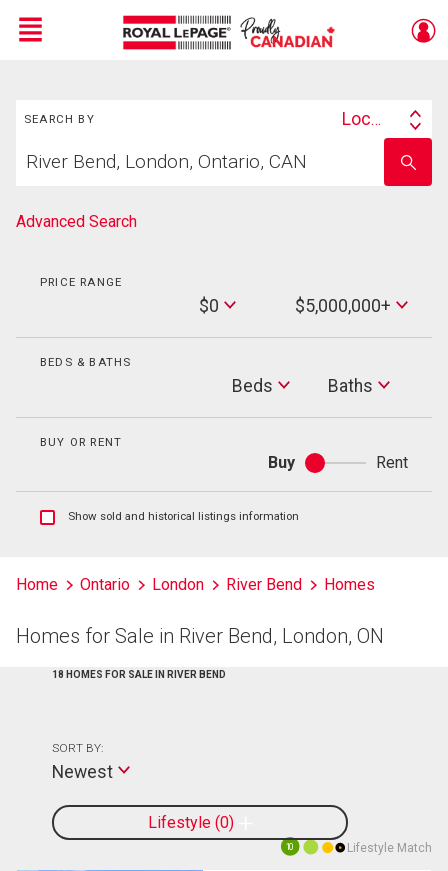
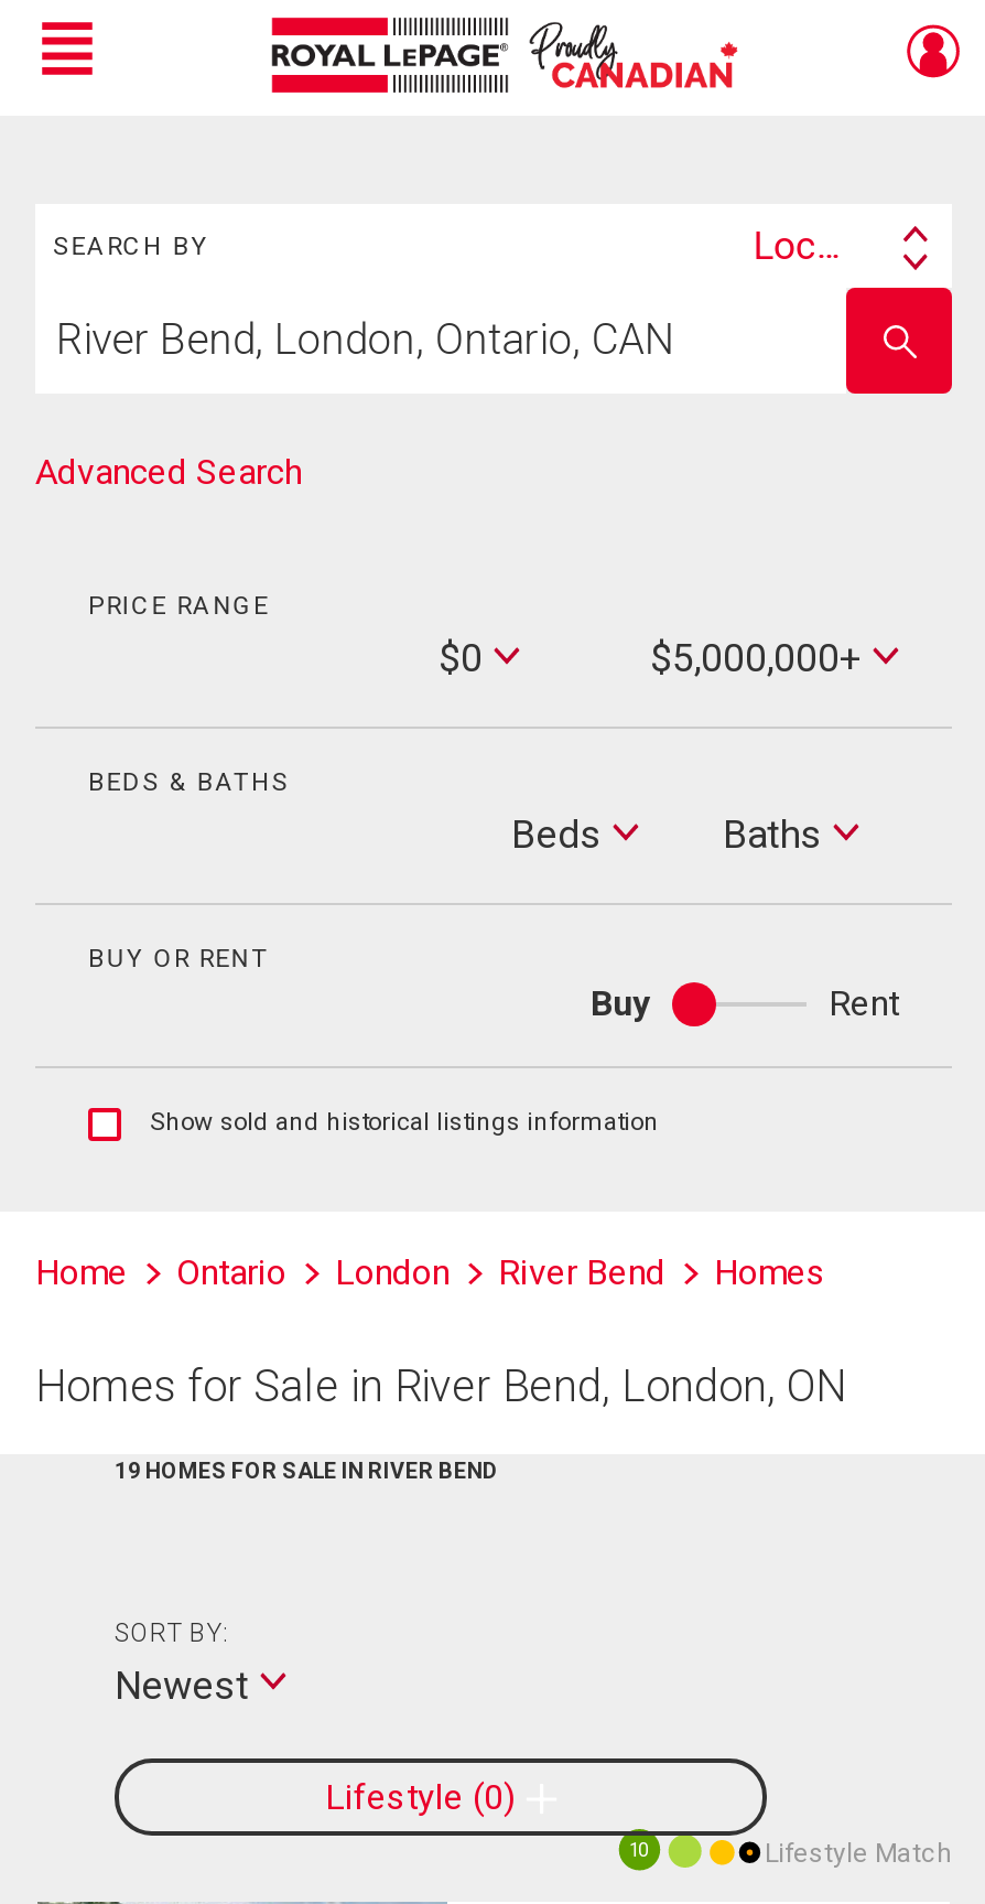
- 18 HOMES FOR SALE IN RIVER BEND
+ 19 HOMES FOR SALE IN RIVER BEND
